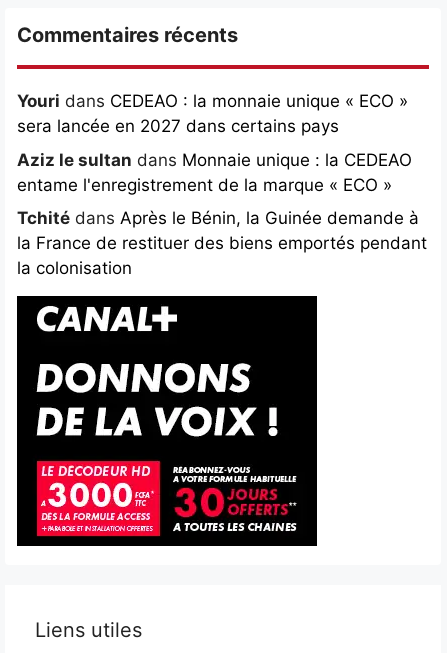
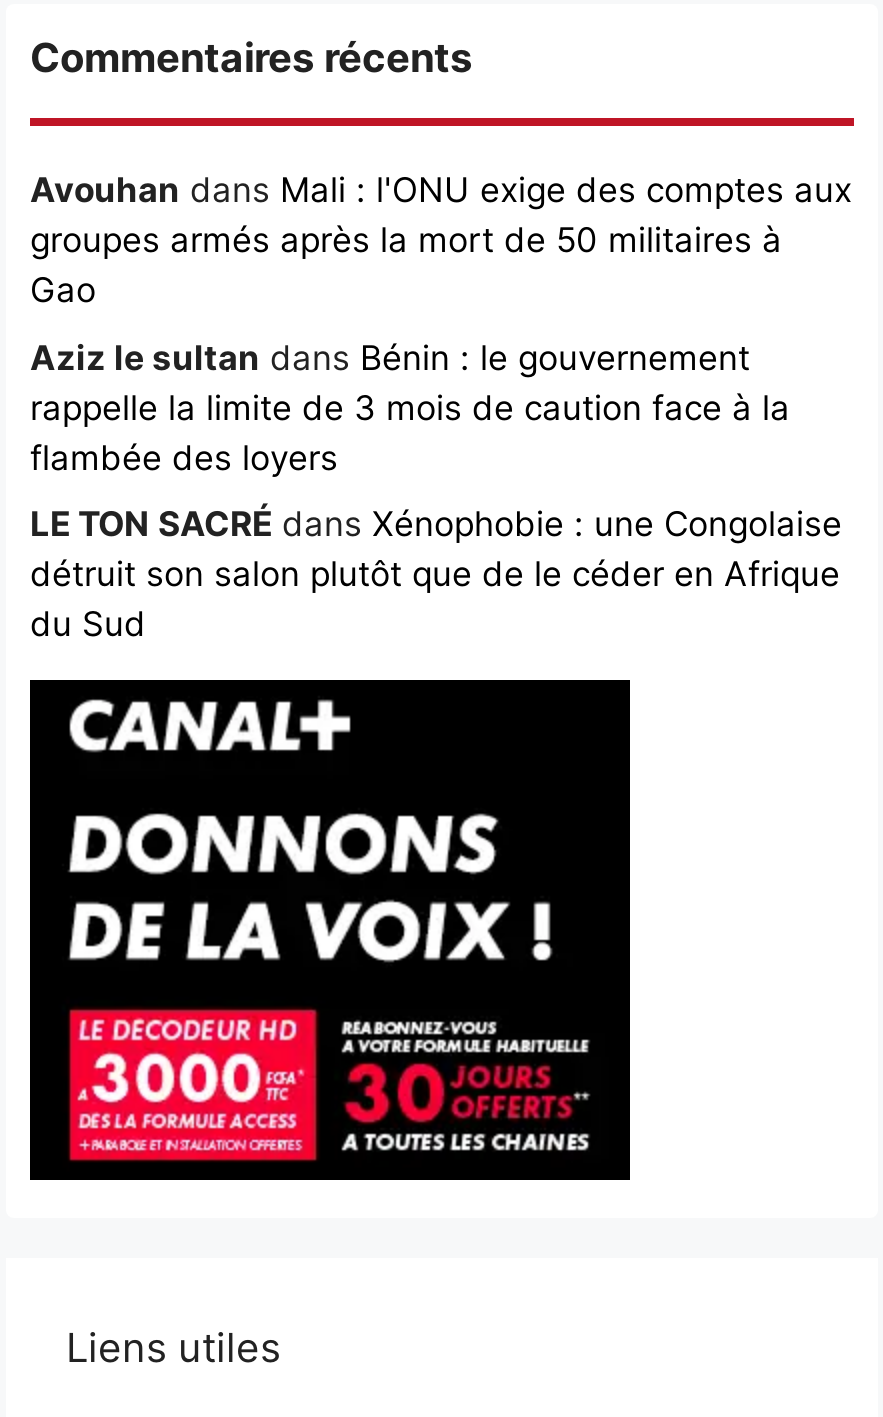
- Youri dans CEDEAO : la monnaie unique « ECO »
- sera lancée en 2027 dans certains pays
+ Avouhan dans Mali : l'ONU exige des comptes aux
+ groupes armés après la mort de 50 militaires à
+ Gao

- Aziz le sultan dans Monnaie unique : la CEDEAO
- entame l'enregistrement de la marque « ECO »
+ Aziz le sultan dans Bénin : le gouvernement
+ rappelle la limite de 3 mois de caution face à la
+ flambée des loyers

- Tchité dans Après le Bénin, la Guinée demande à
- la France de restituer des biens emportés pendant
- la colonisation
+ LE TON SACRÉ dans Xénophobie : une Congolaise
+ détruit son salon plutôt que de le céder en Afrique
+ du Sud
